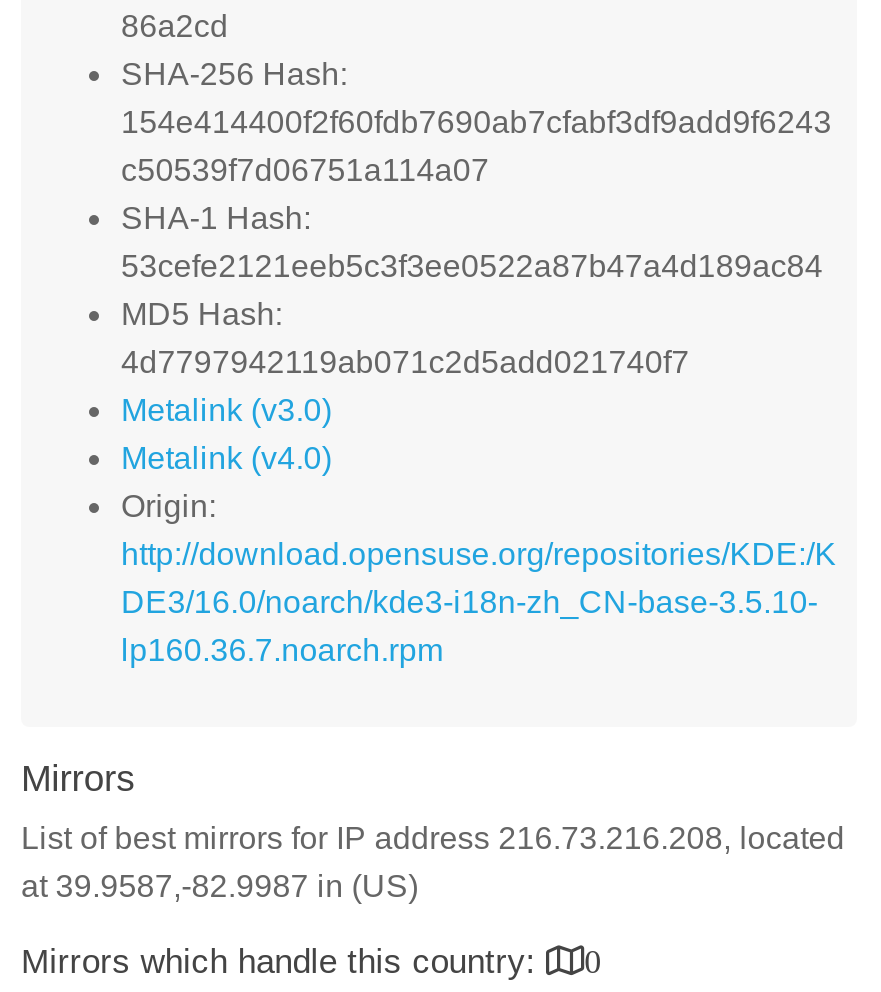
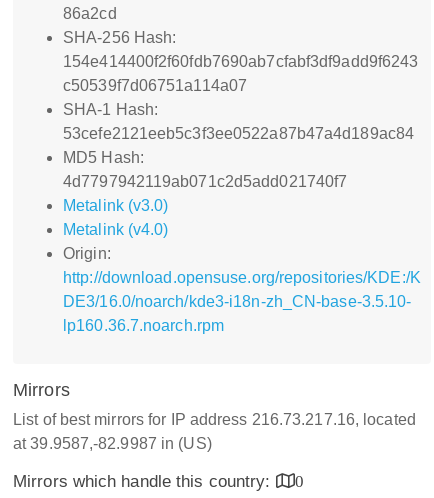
- List of best mirrors for IP address 216.73.216.208, located
+ List of best mirrors for IP address 216.73.217.16, located
